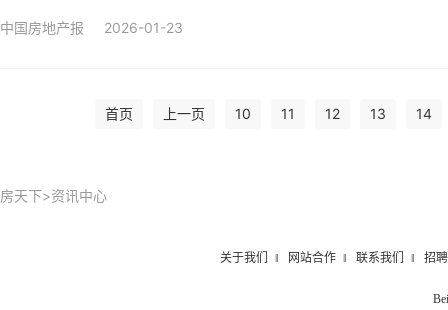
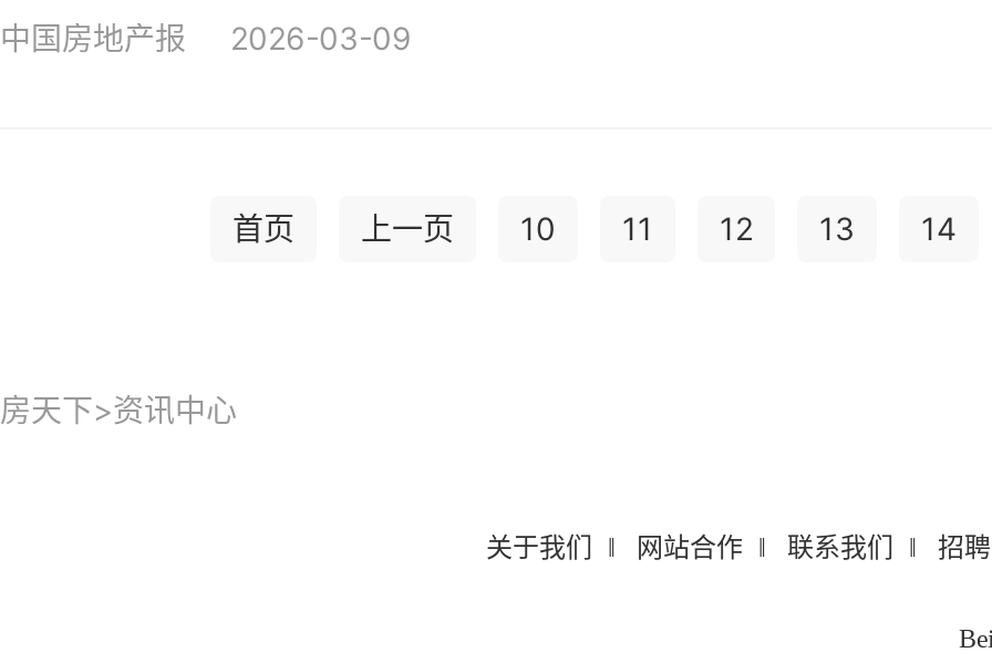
- 中国房地产报 2026-01-23
+ 中国房地产报 2026-03-09
